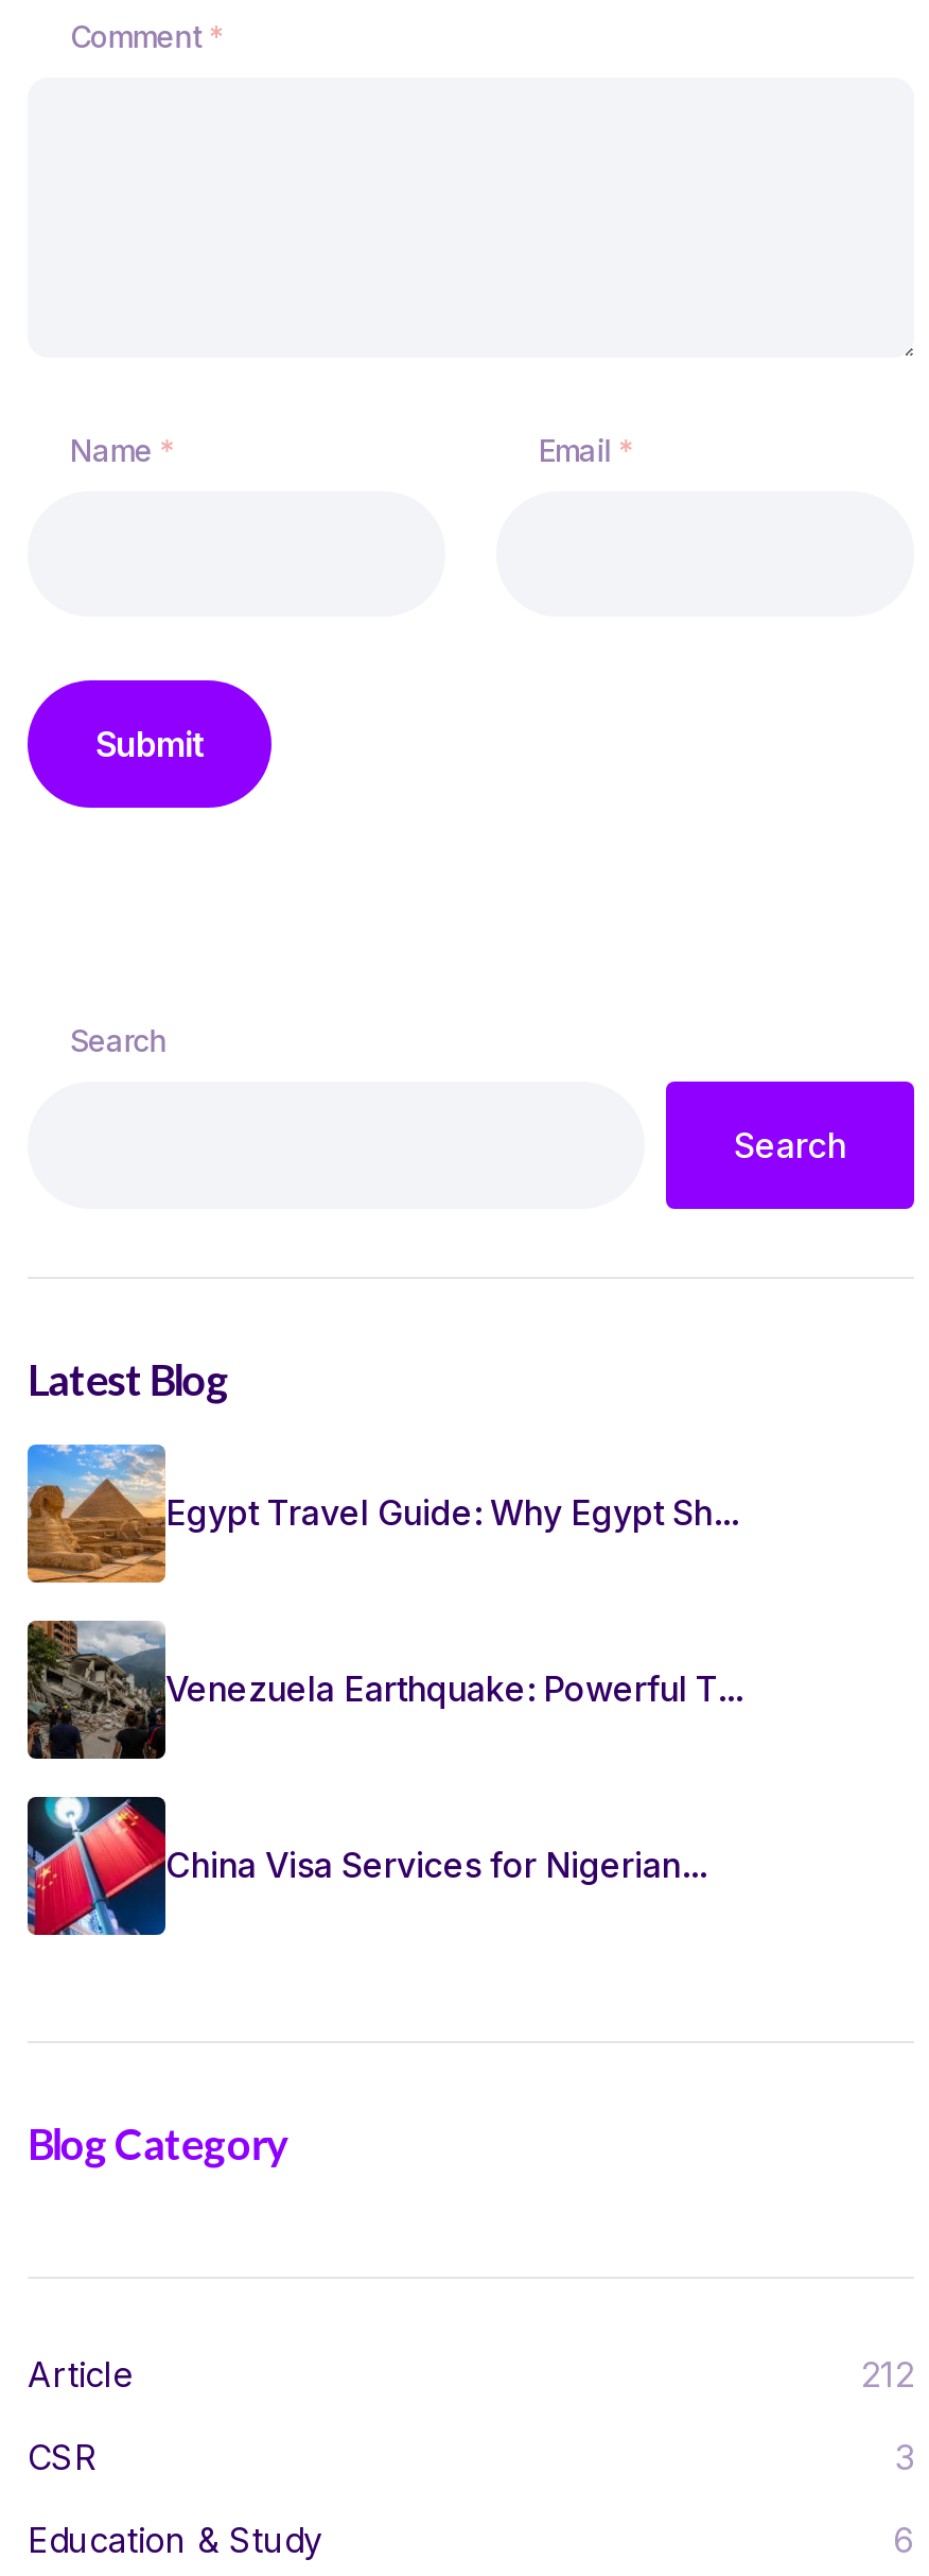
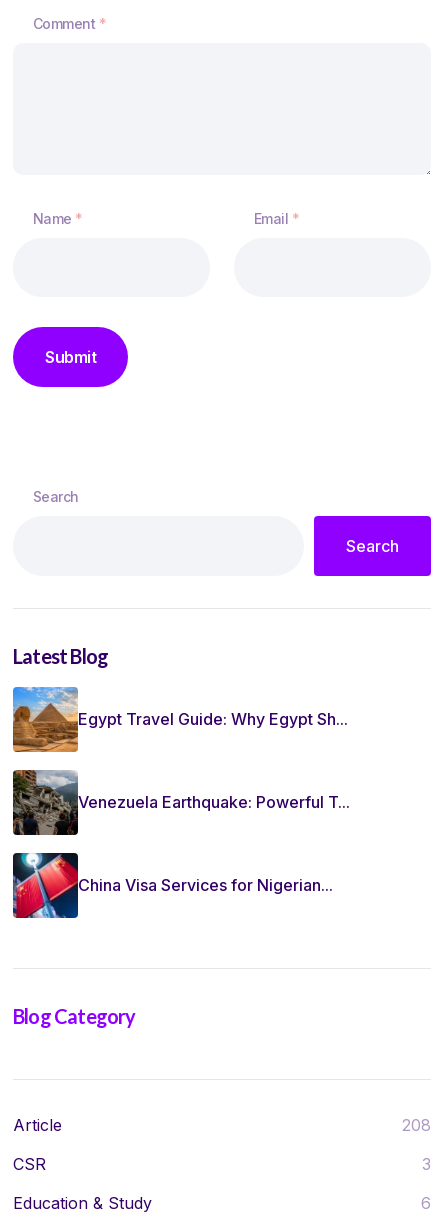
- 212
+ 208
